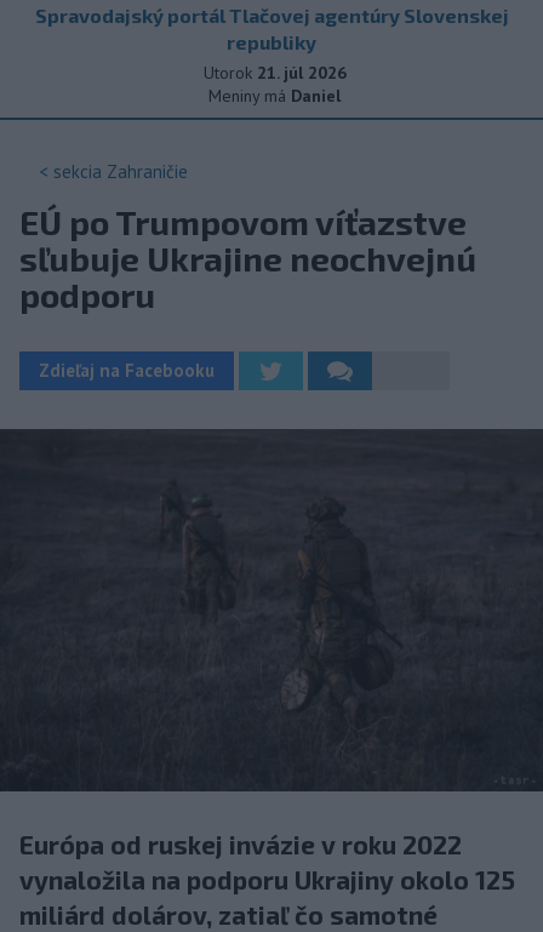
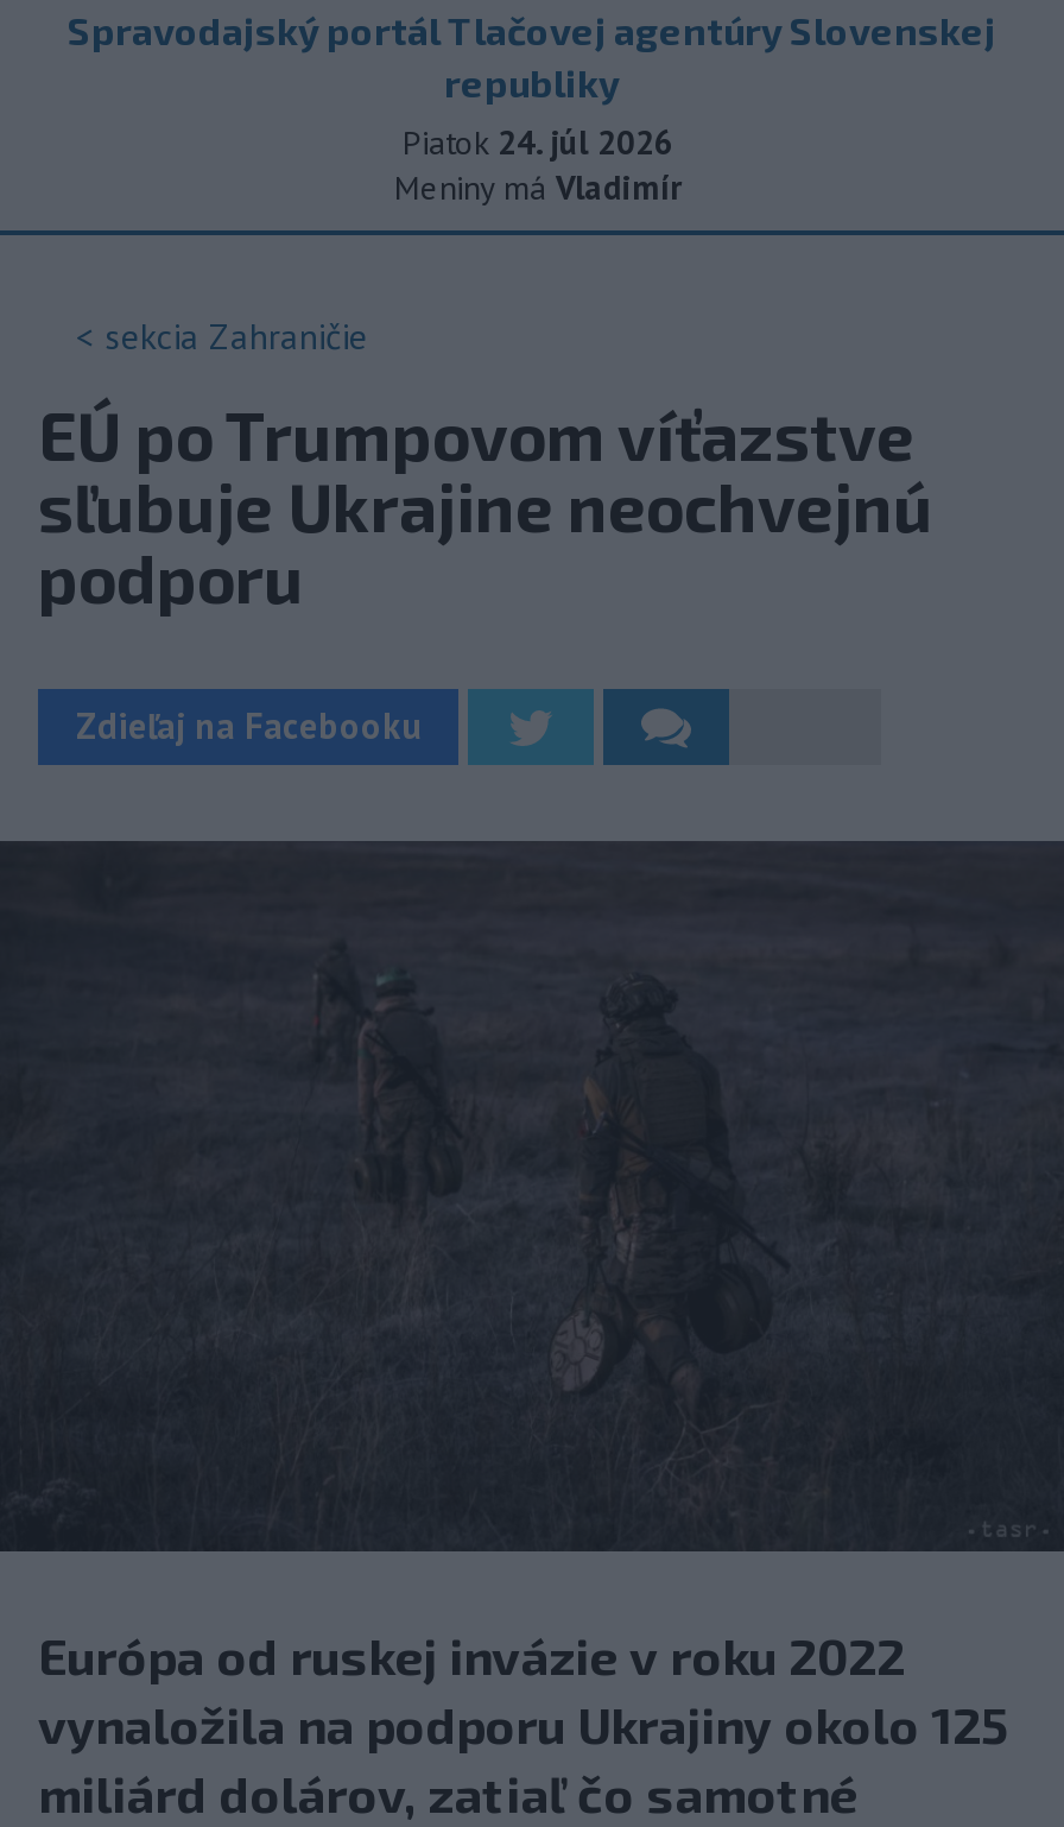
- Utorok 21. júl 2026
+ Piatok 24. júl 2026

- Meniny má Daniel
+ Meniny má Vladimír
